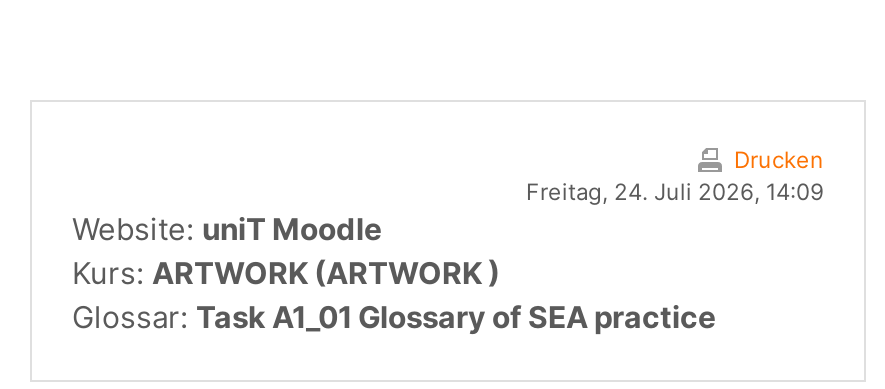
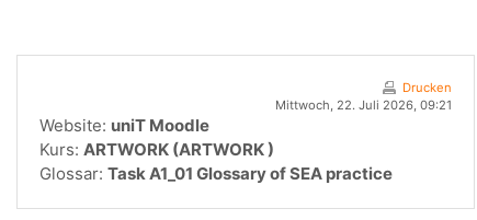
- Freitag, 24. Juli 2026, 14:09
+ Mittwoch, 22. Juli 2026, 09:21
